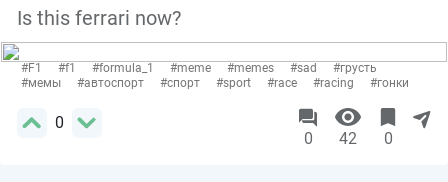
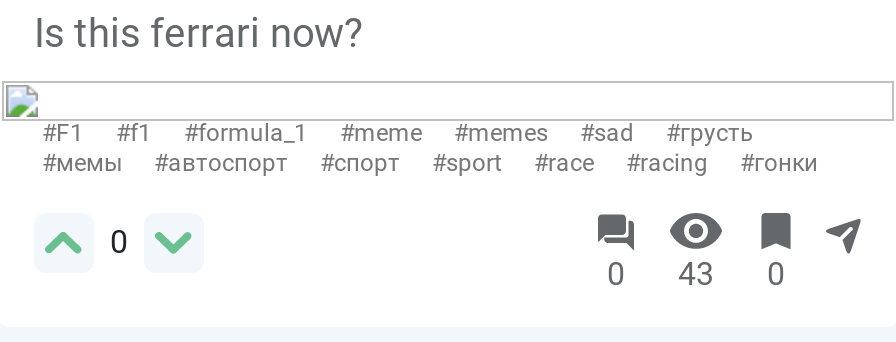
- 0 42 0
+ 0 43 0
